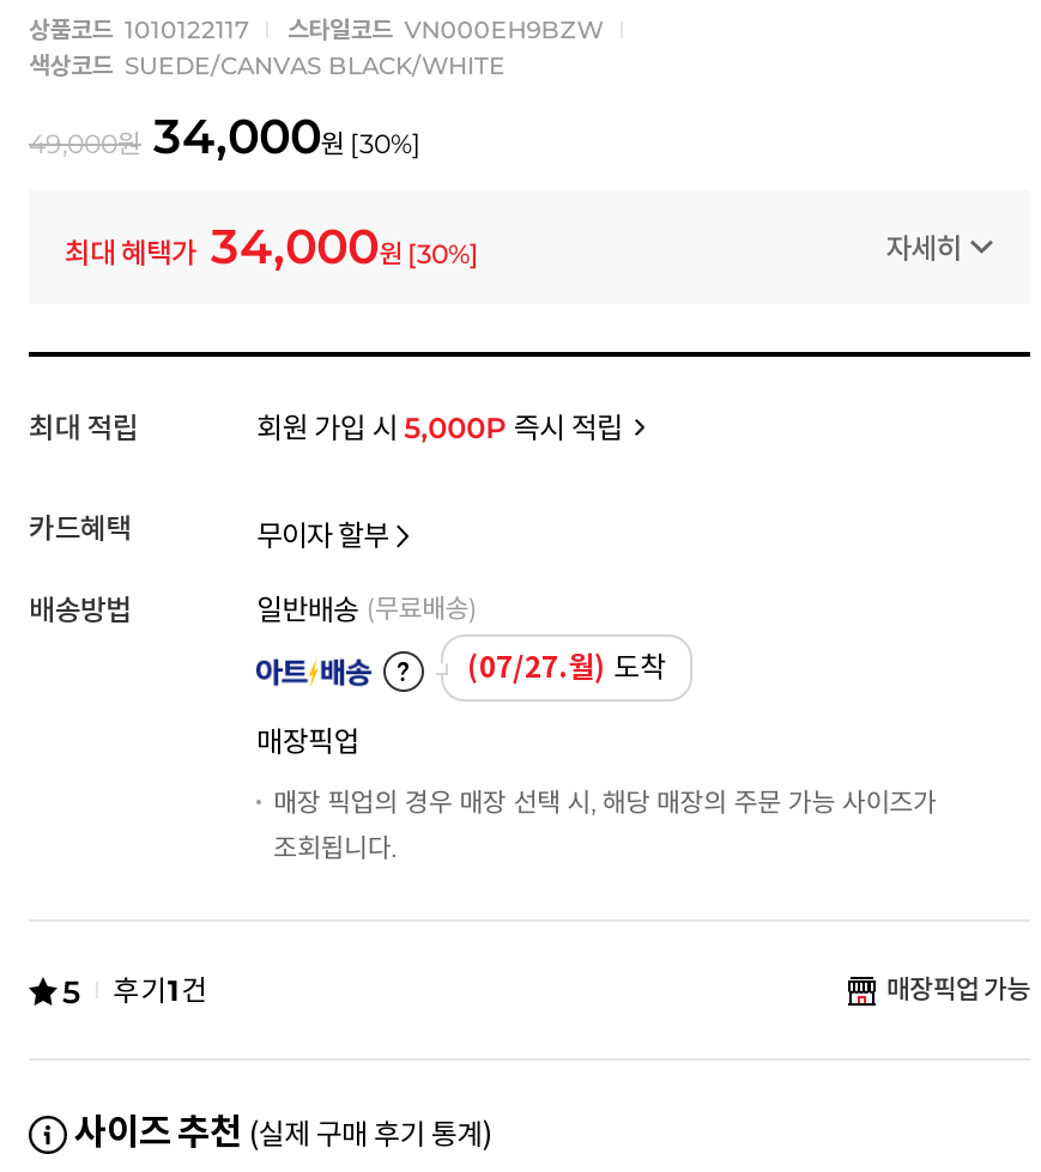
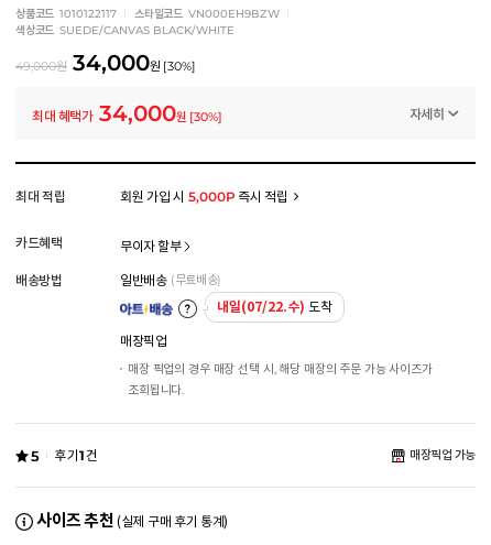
- (07/27.월) 도착
+ 내일(07/22.수) 도착
